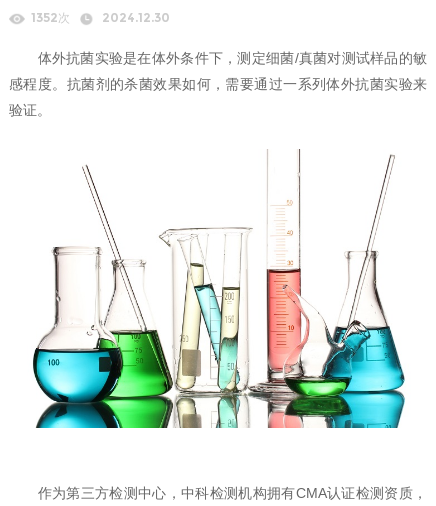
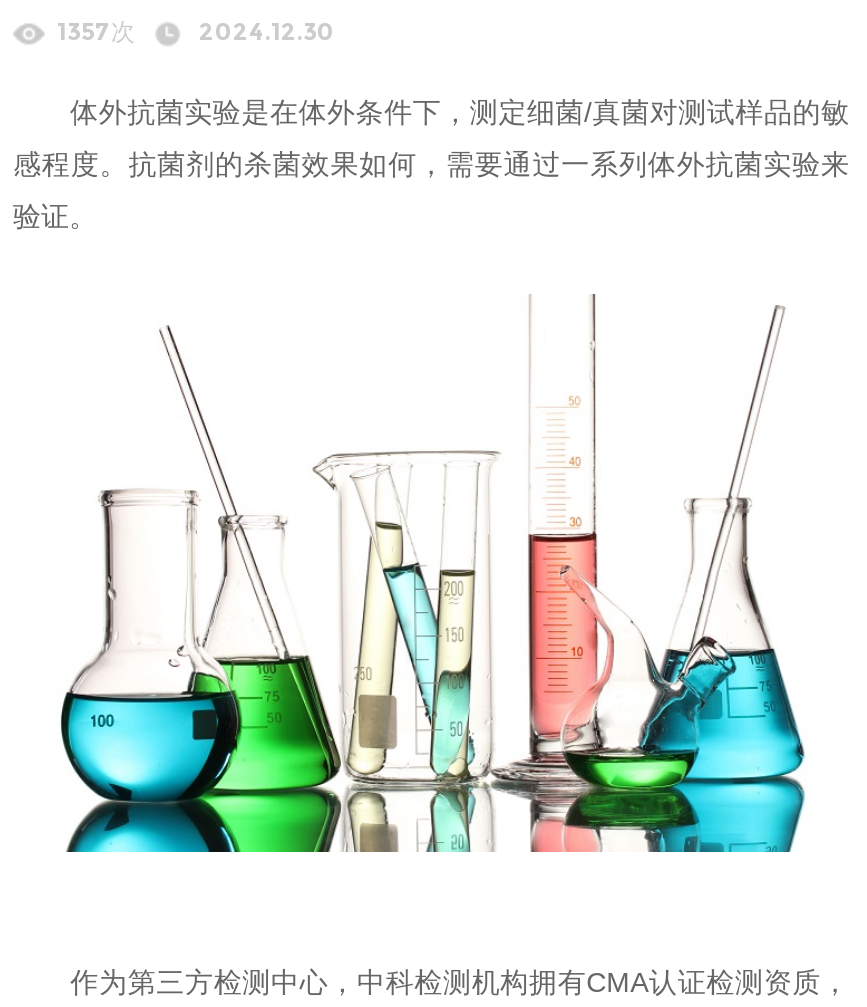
- 1352次
+ 1357次
